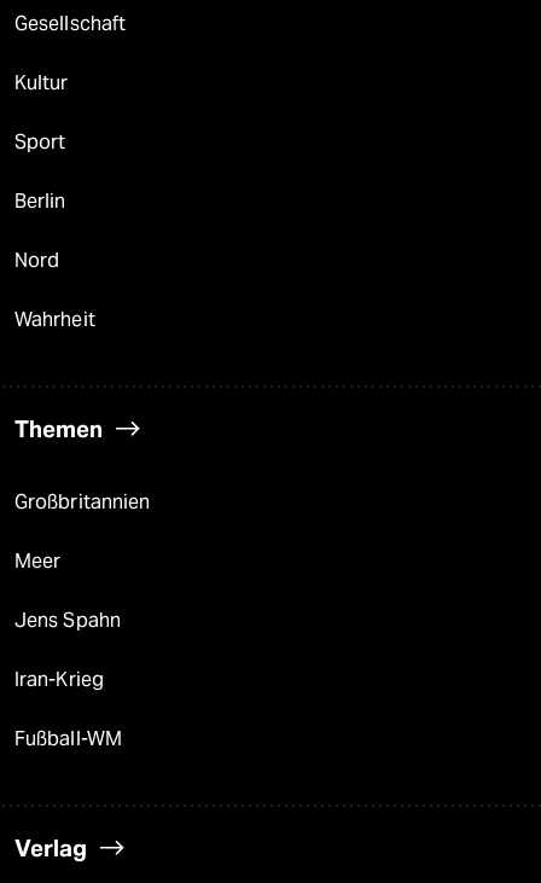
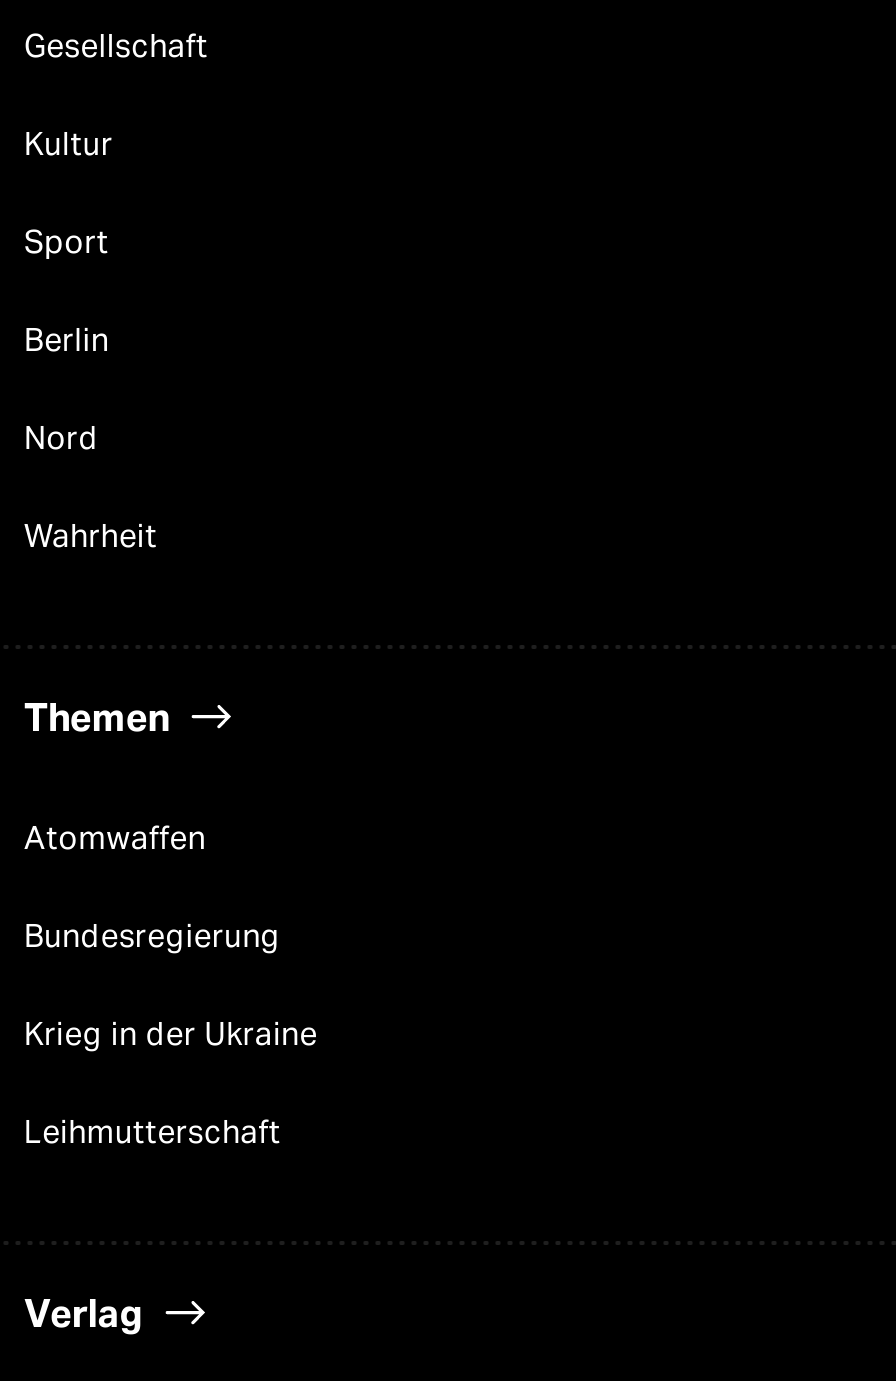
- Großbritannien
- Meer
- Jens Spahn
- Iran-Krieg
- Fußball-WM
+ Atomwaffen
+ Bundesregierung
+ Krieg in der Ukraine
+ Leihmutterschaft
